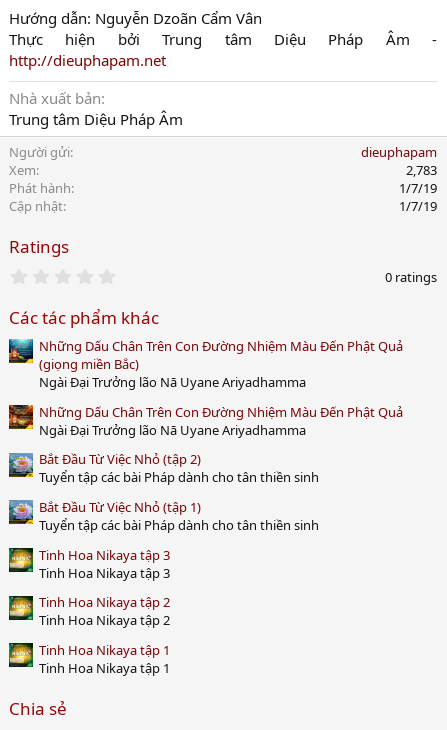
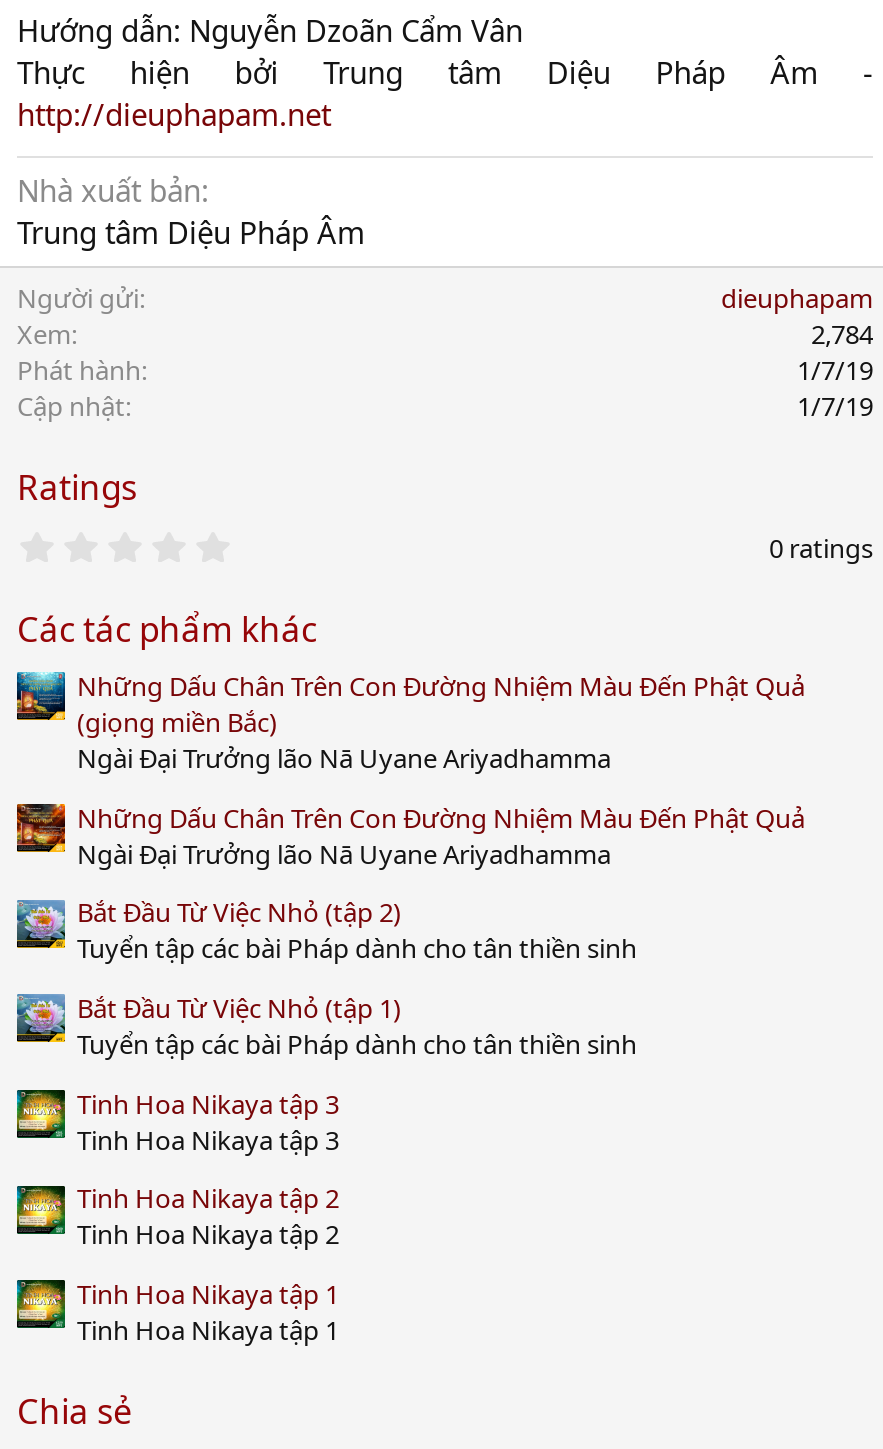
- 2,783
+ 2,784
